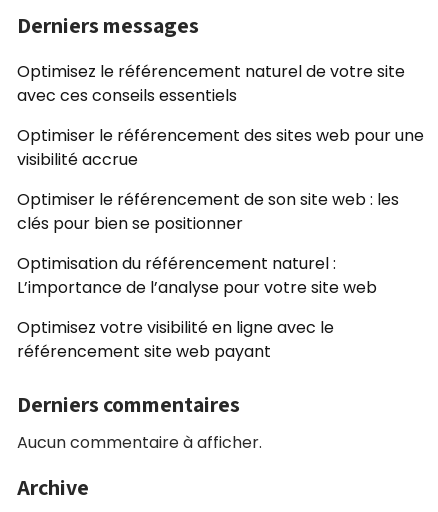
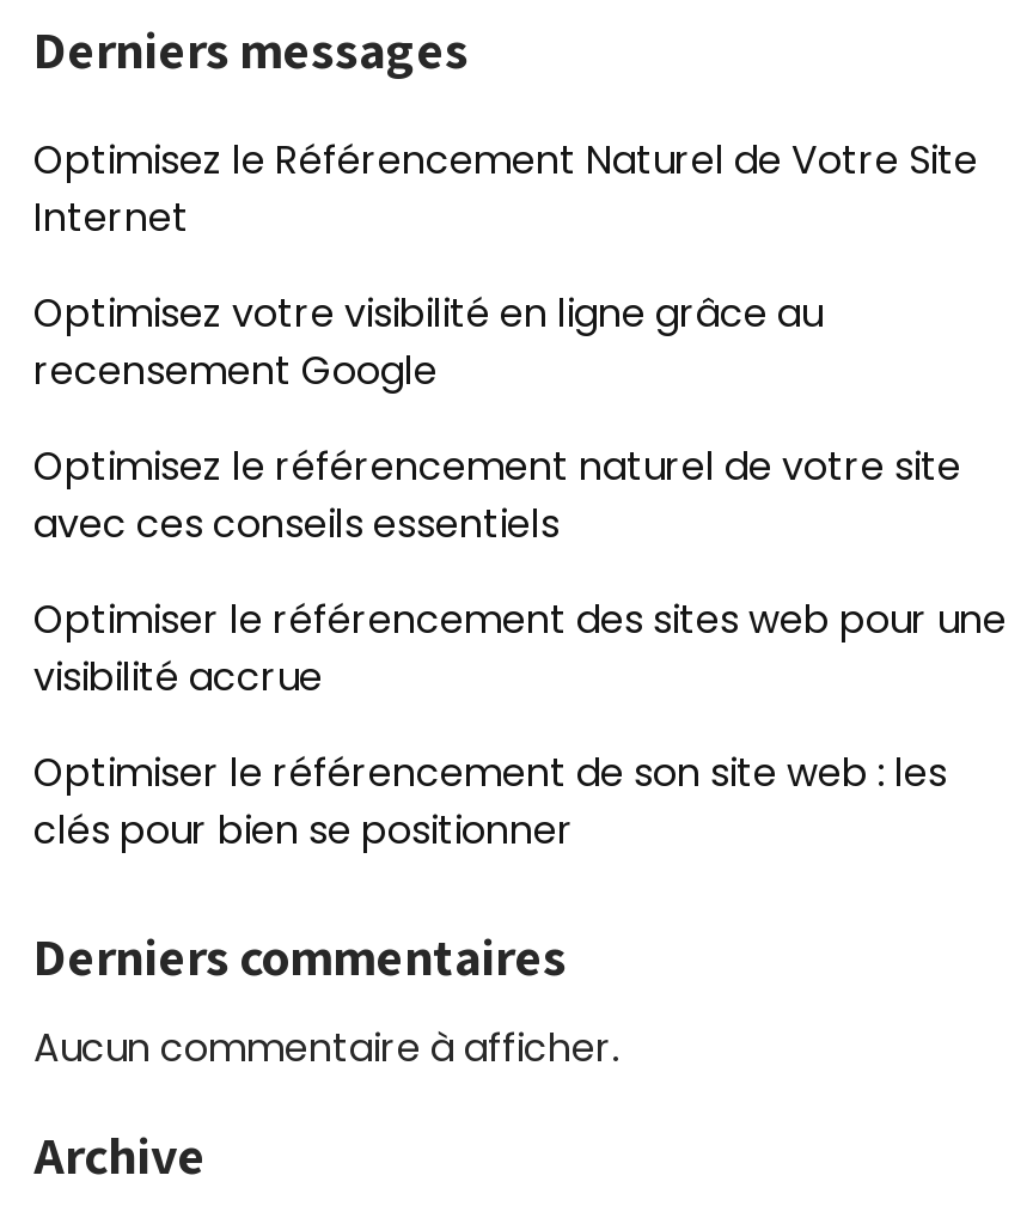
+ Optimisez le Référencement Naturel de Votre Site
+ Internet
+ Optimisez votre visibilité en ligne grâce au
+ recensement Google

moved down: Optimisez le référencement naturel de votre site | avec ces conseils essentiels | Optimiser le référencement des sites web pour une | visibilité accrue | Optimiser le référencement de son site web : les | clés pour bien se positionner

- Optimisation du référencement naturel :
- L’importance de l’analyse pour votre site web
- Optimisez votre visibilité en ligne avec le
- référencement site web payant
